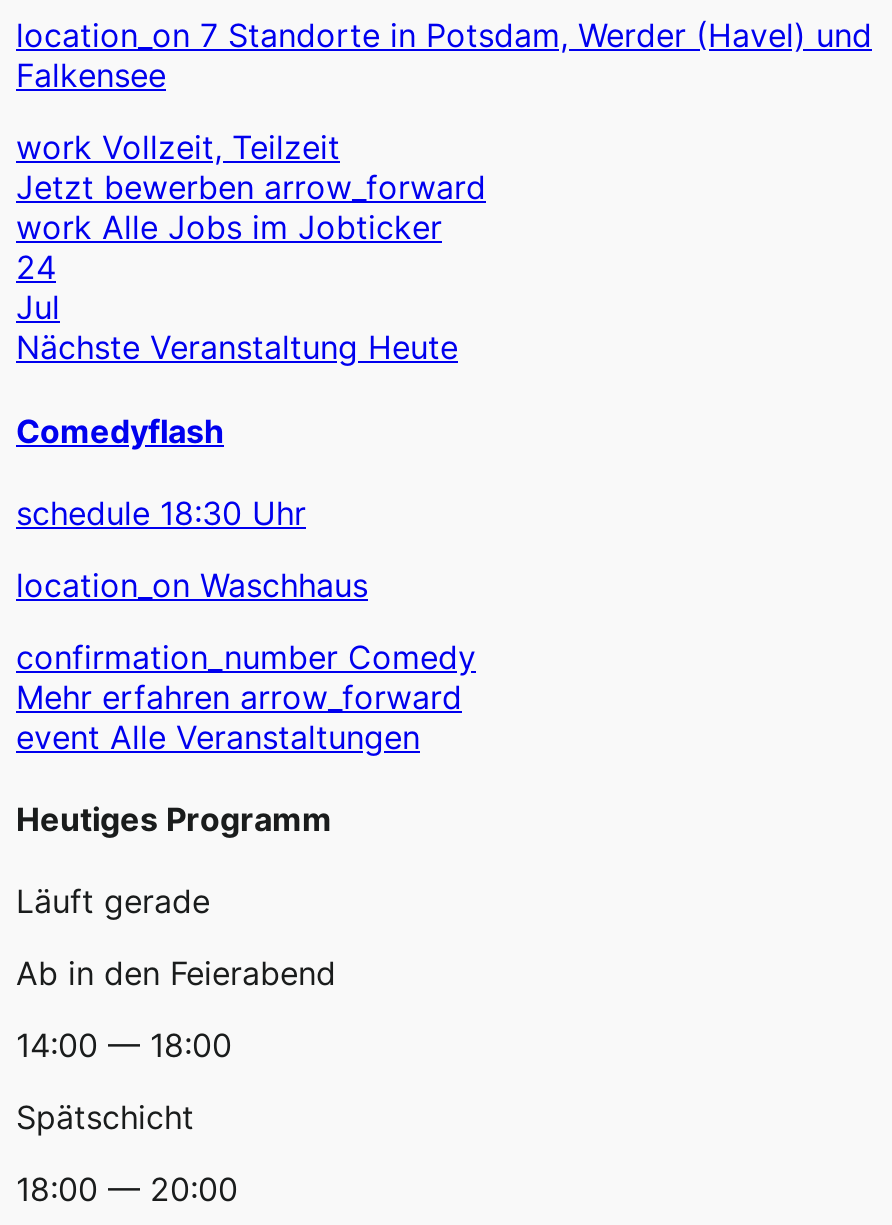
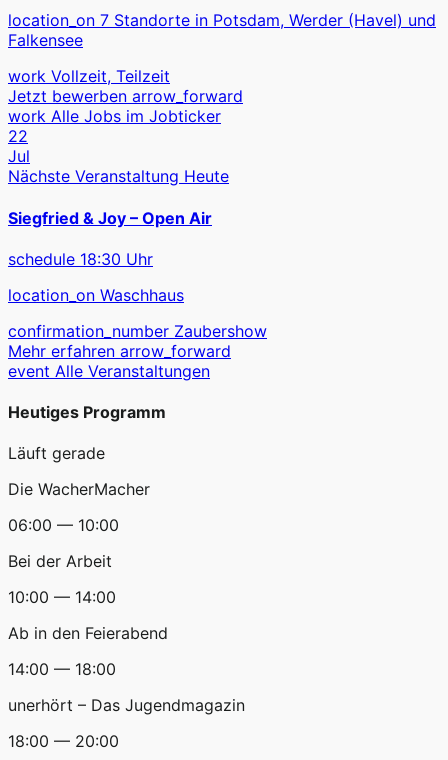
- 24
+ 22

- Comedyflash
+ Siegfried & Joy – Open Air

- confirmation_number Comedy
+ confirmation_number Zaubershow

+ Die WacherMacher
+ 06:00 — 10:00
+ Bei der Arbeit
+ 10:00 — 14:00

- Spätschicht
+ unerhört – Das Jugendmagazin
